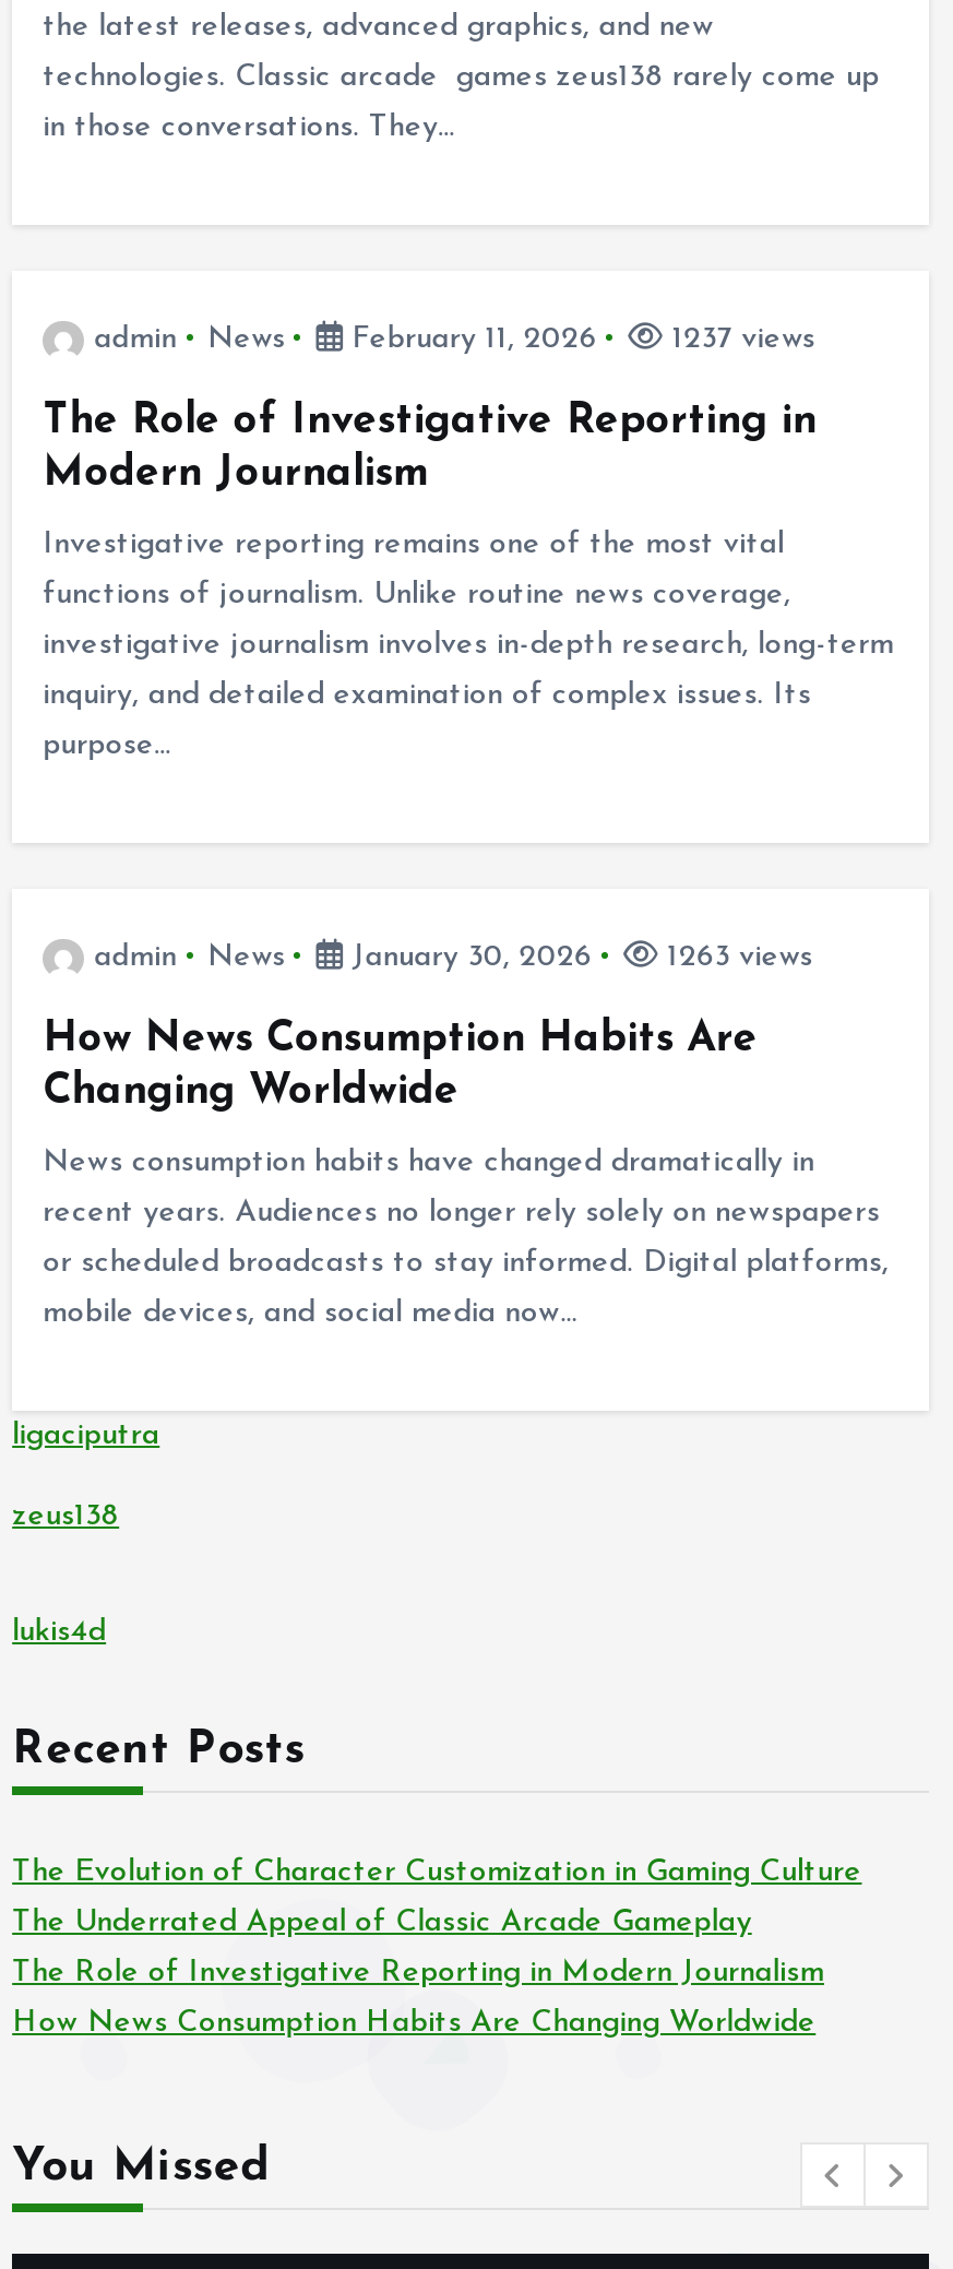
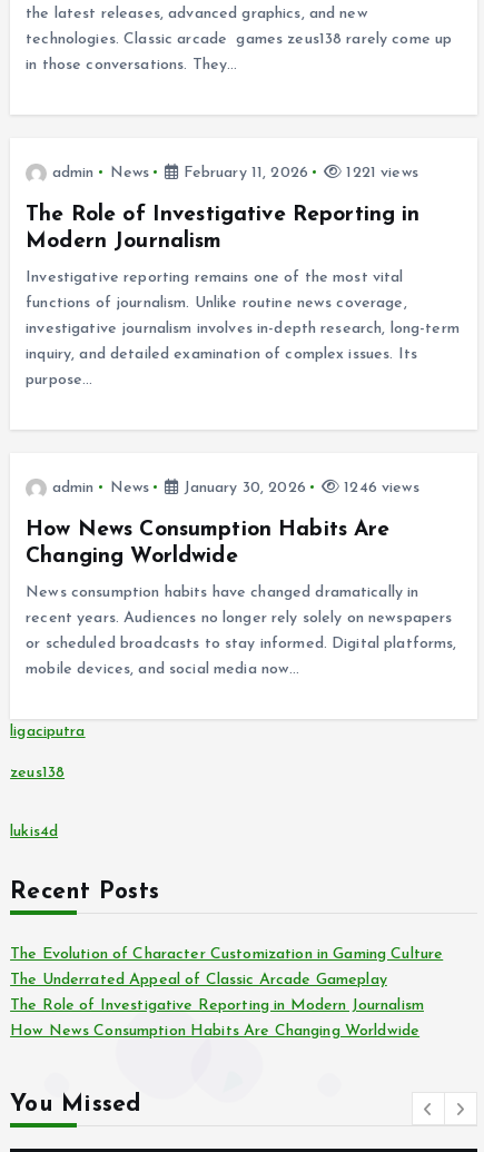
- 1237 views
+ 1221 views

- 1263 views
+ 1246 views
